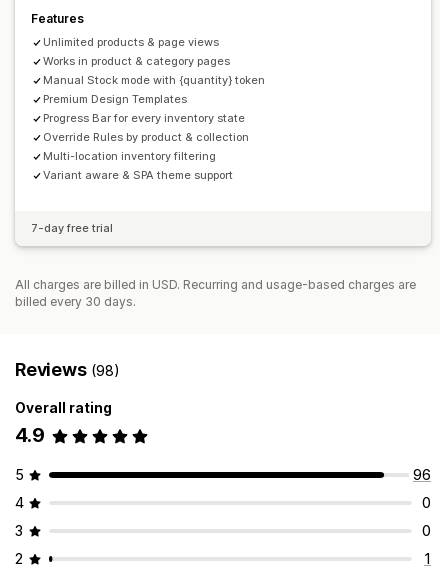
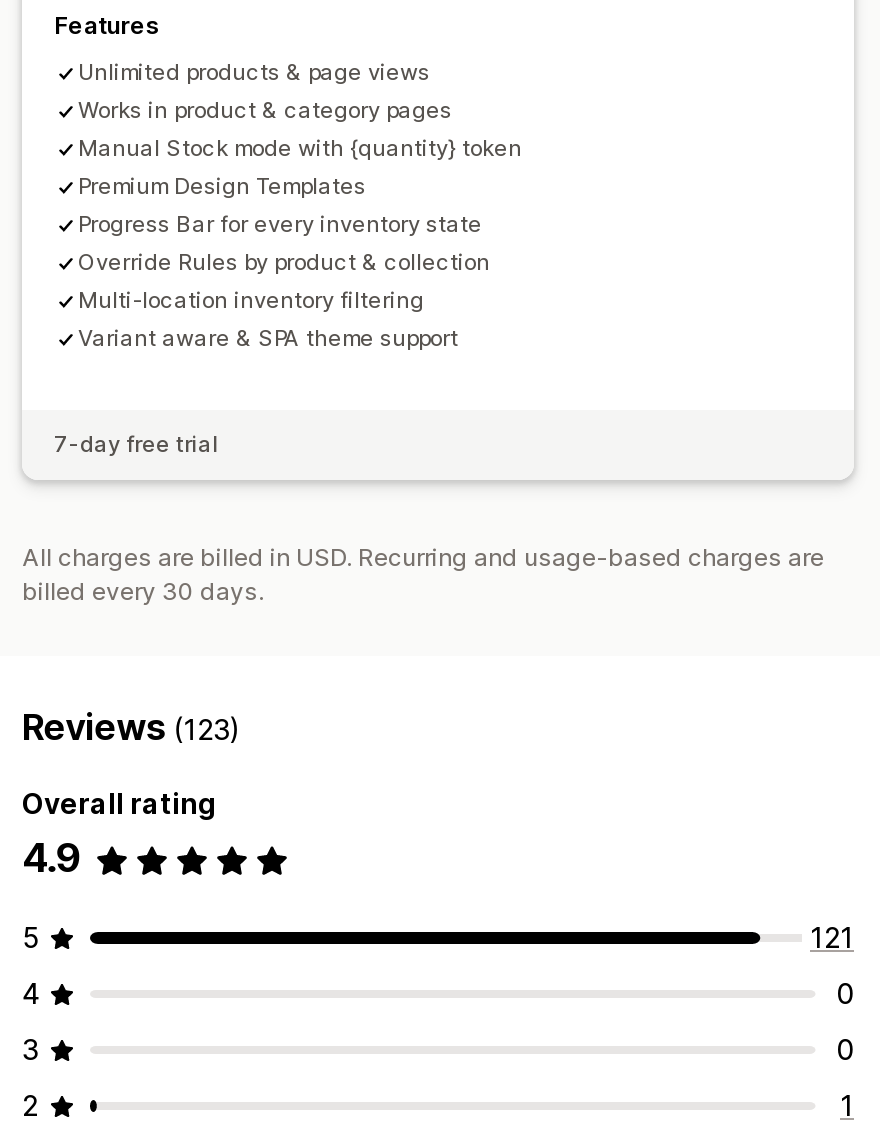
- Reviews (98)
+ Reviews (123)

- 96
+ 121
